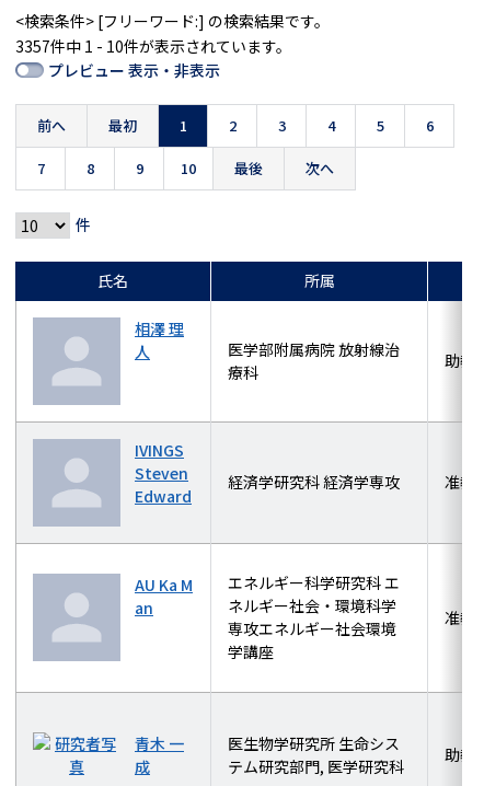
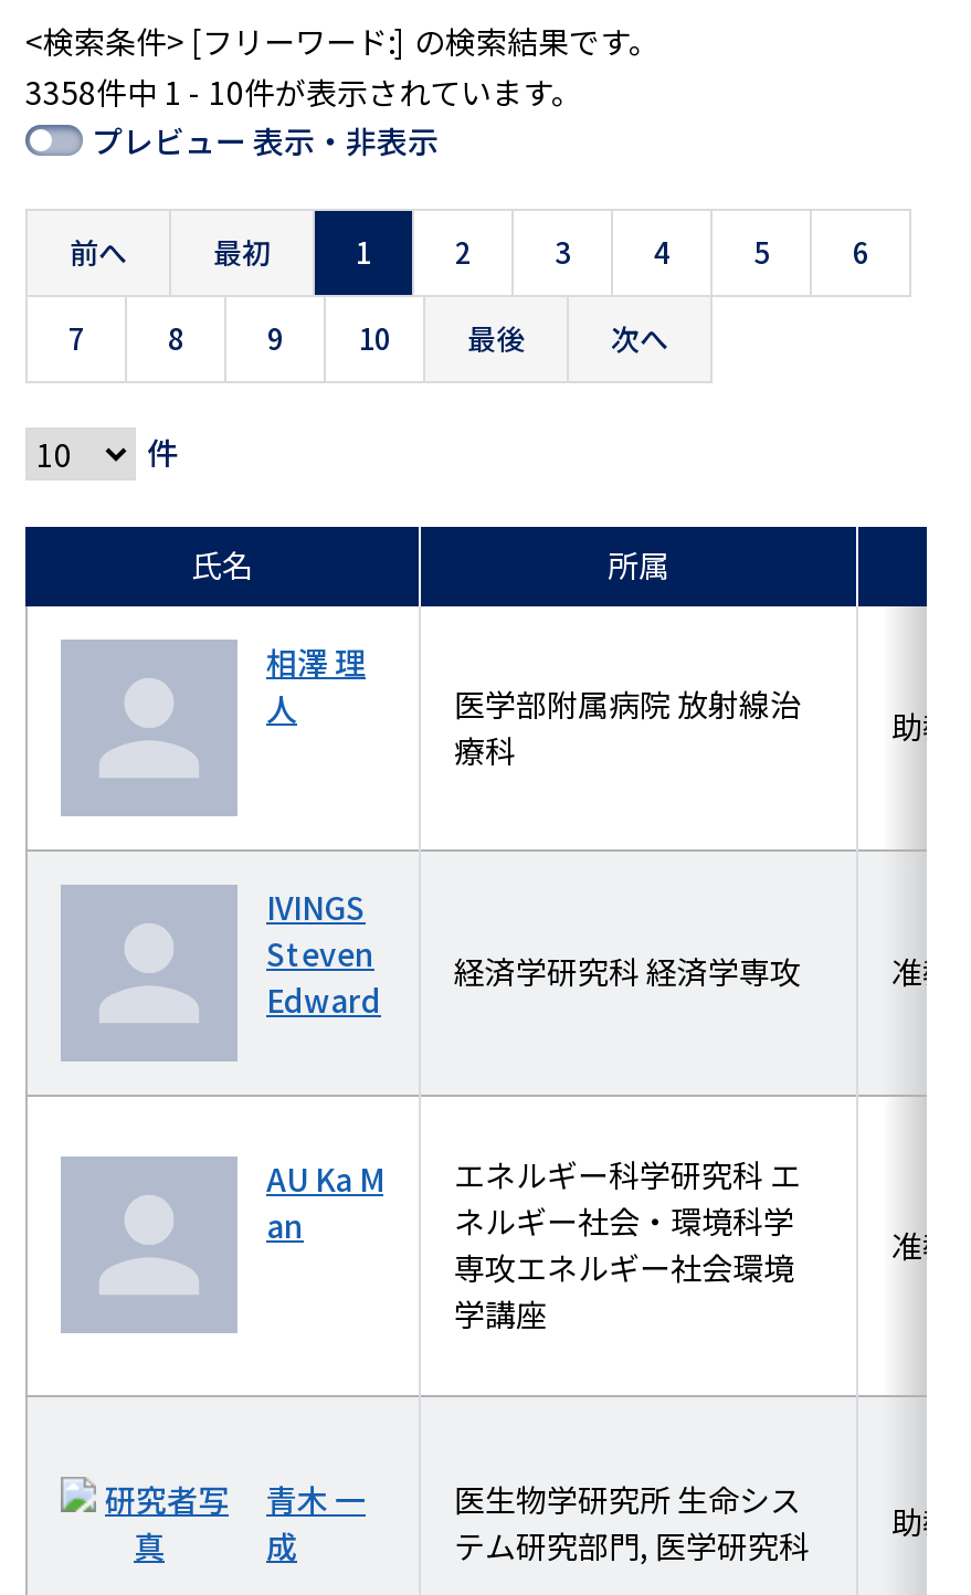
- 3357件中 1 - 10件が表示されています。
+ 3358件中 1 - 10件が表示されています。
